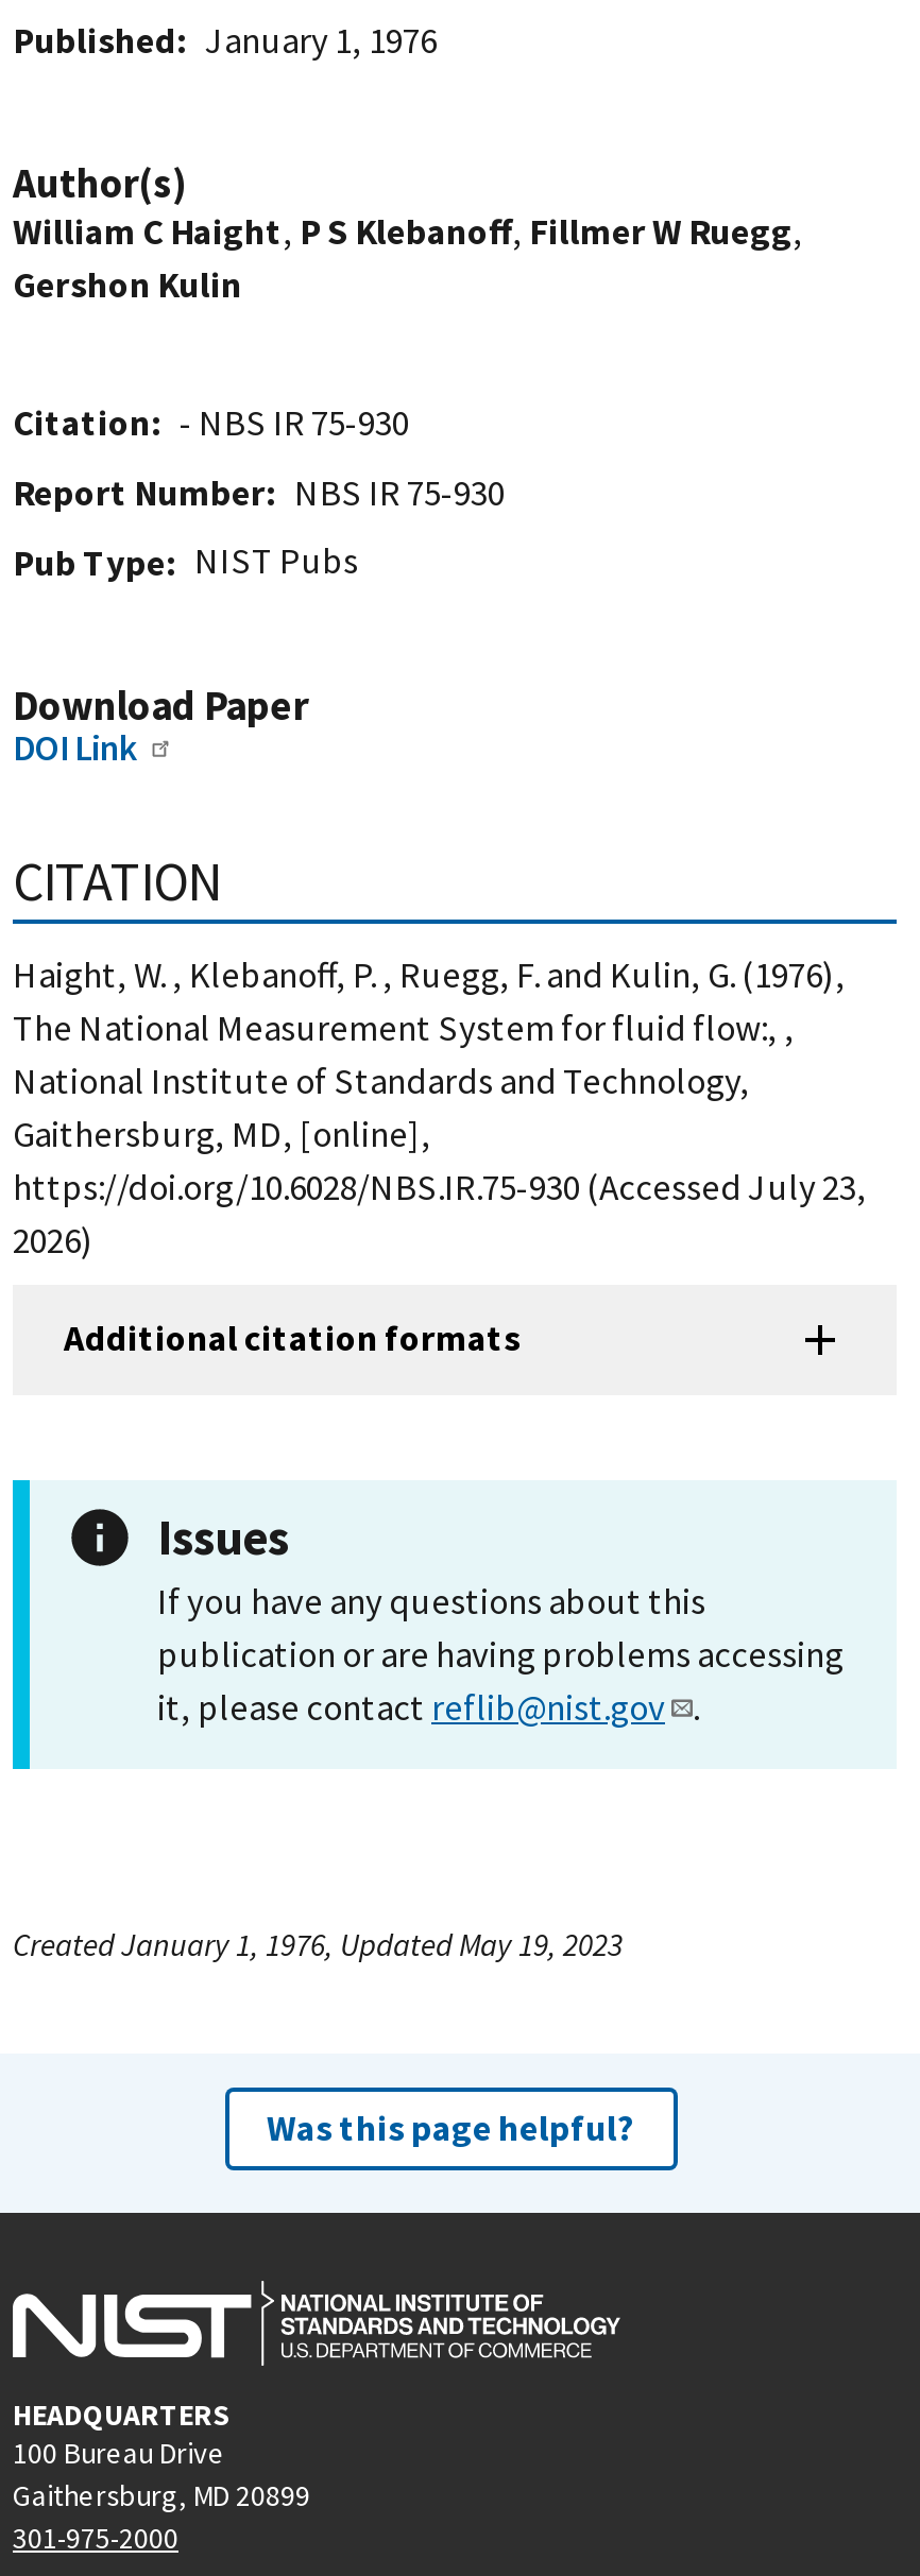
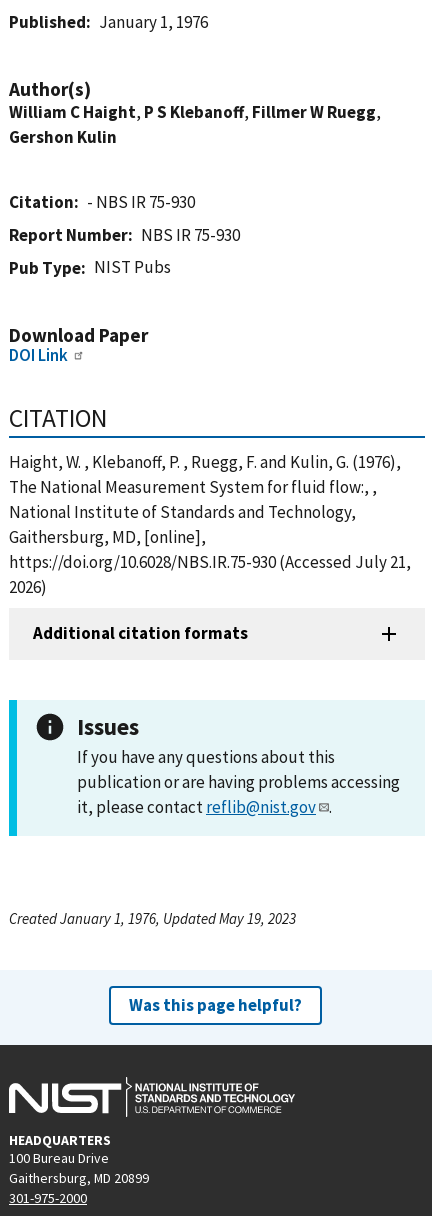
- https://doi.org/10.6028/NBS.IR.75-930 (Accessed July 23,
+ https://doi.org/10.6028/NBS.IR.75-930 (Accessed July 21,
